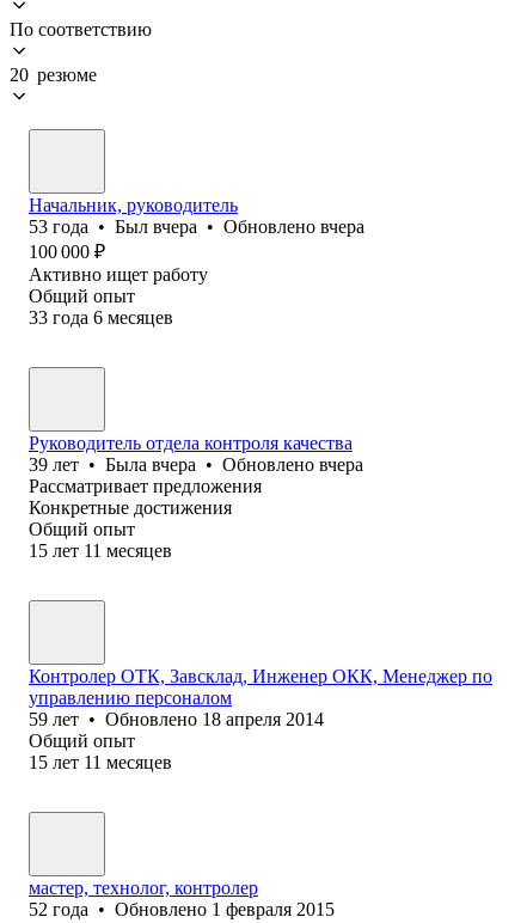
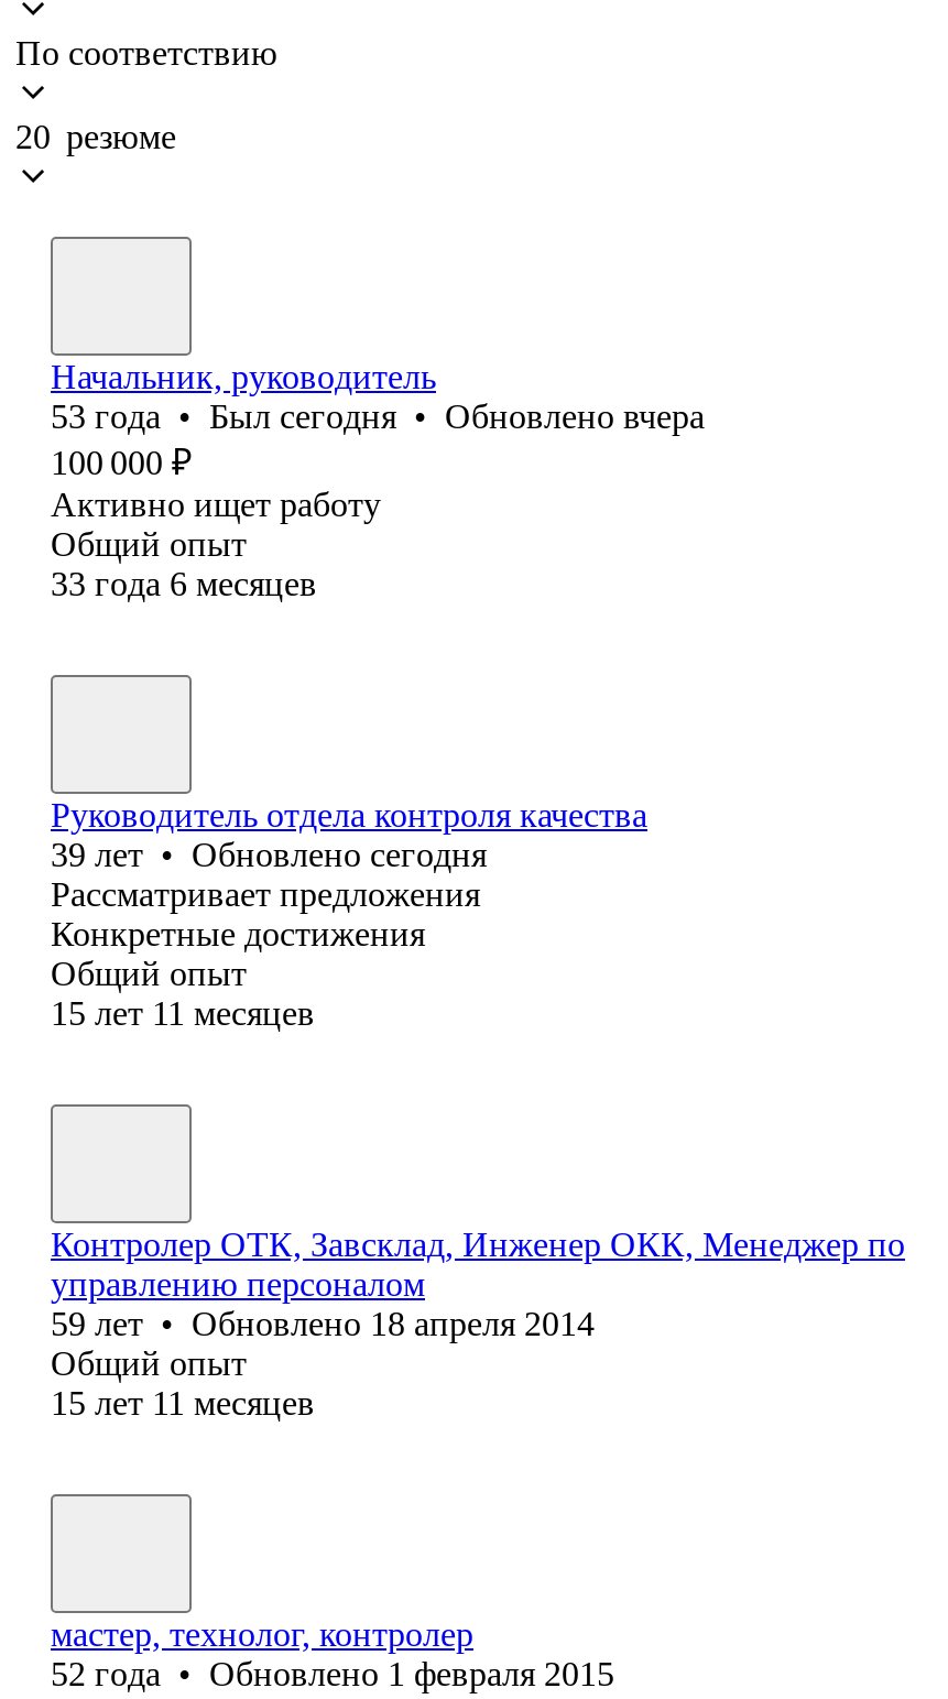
- 53 года • Был вчера • Обновлено вчера
+ 53 года • Был сегодня • Обновлено вчера

- 39 лет • Была вчера • Обновлено вчера
+ 39 лет • Обновлено сегодня
